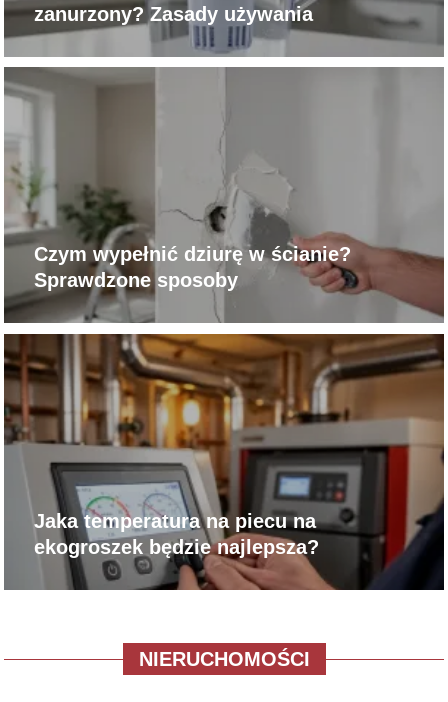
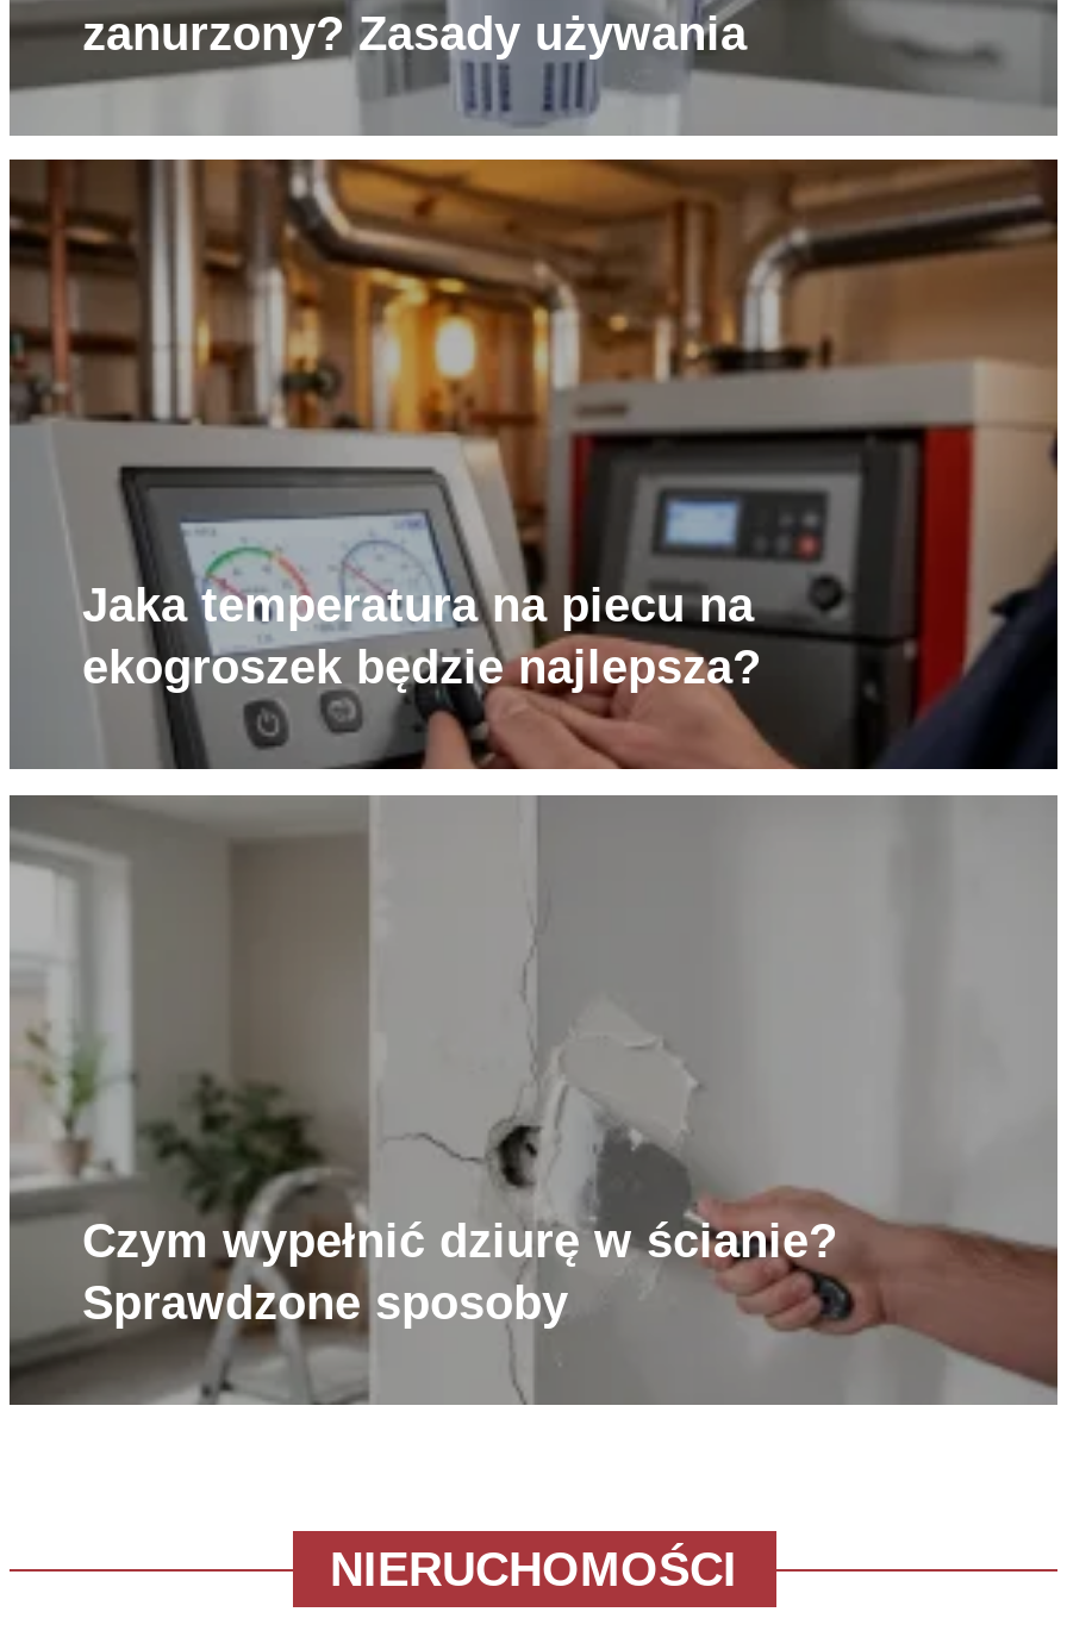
moved down: [image]

moved down: [image] | Czym wypełnić dziurę w ścianie? | Sprawdzone sposoby

moved down: [image]

moved up: [image] | Jaka temperatura na piecu na | ekogroszek będzie najlepsza?
